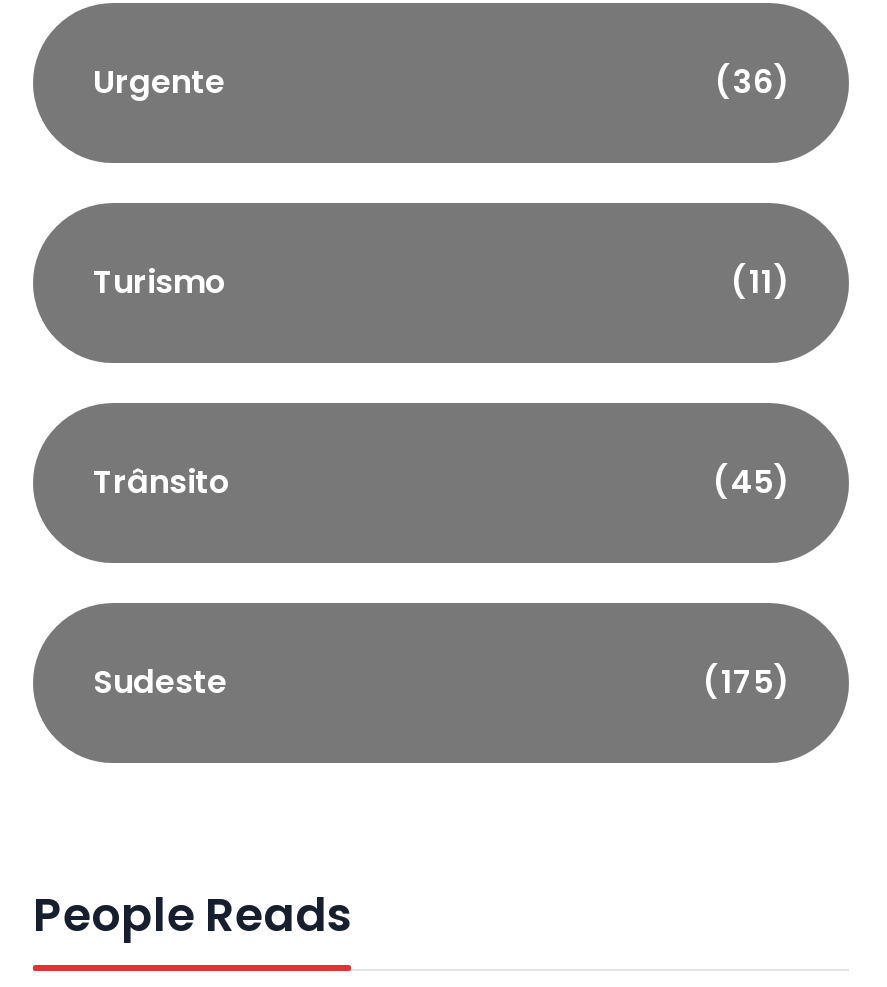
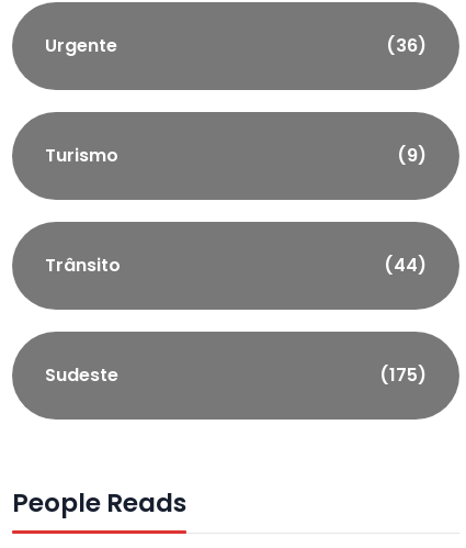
- (11)
+ (9)

- (45)
+ (44)
